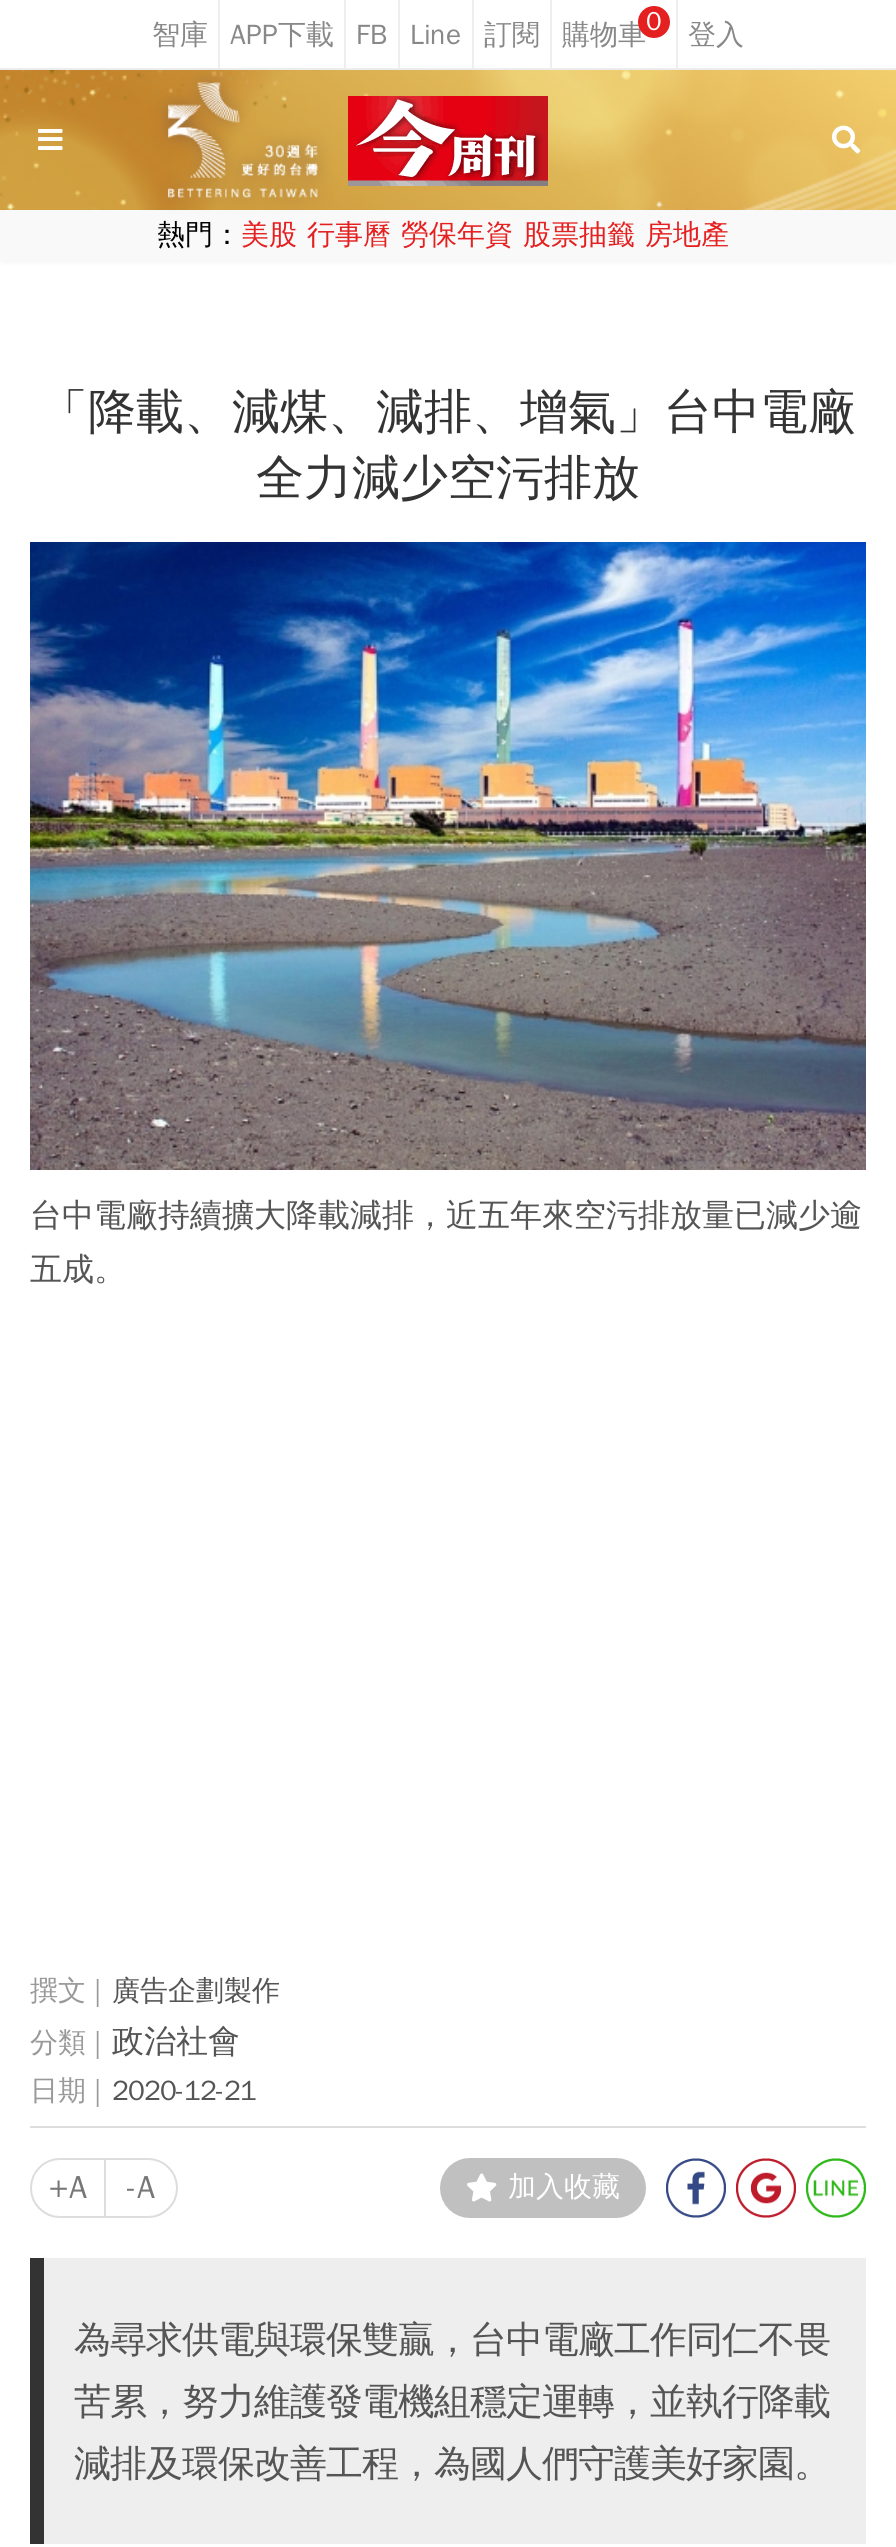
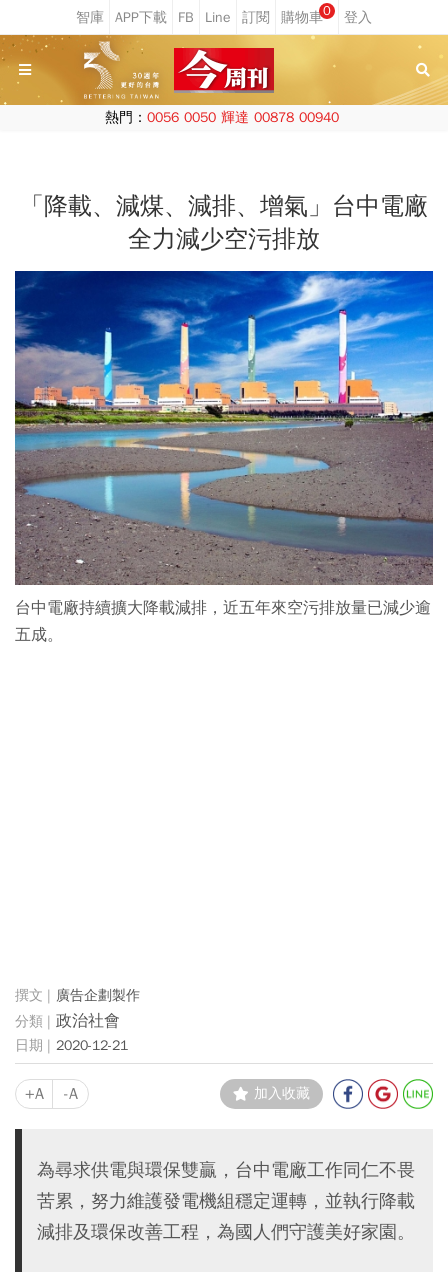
- 熱門：美股 行事曆 勞保年資 股票抽籤 房地產
+ 熱門：0056 0050 輝達 00878 00940
